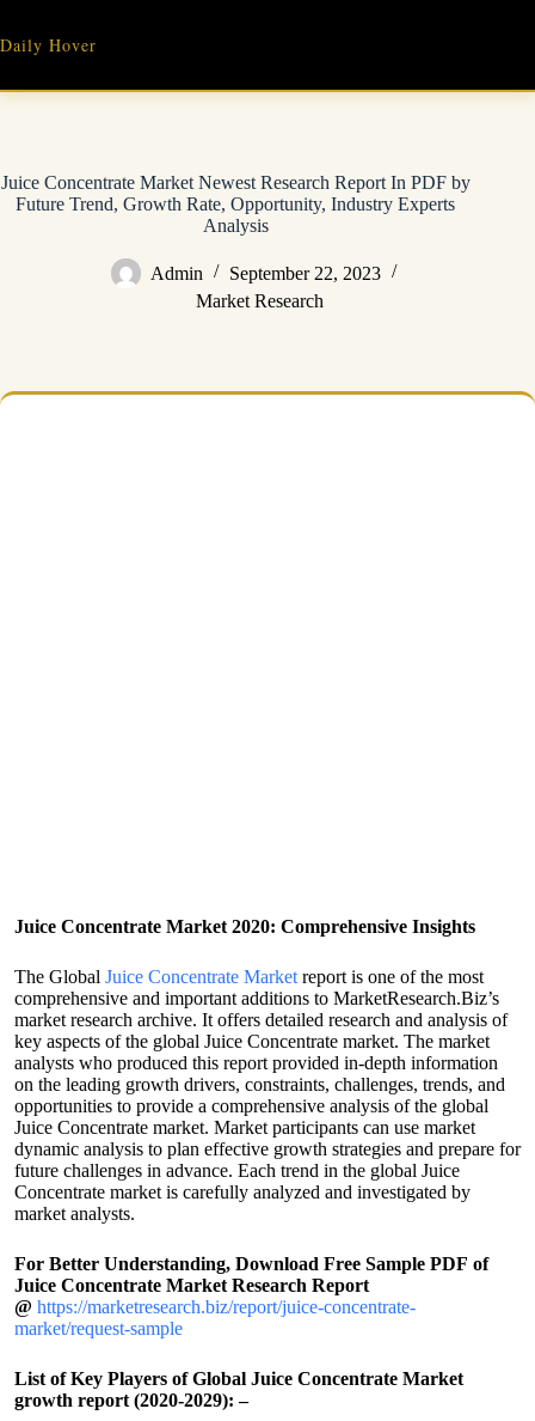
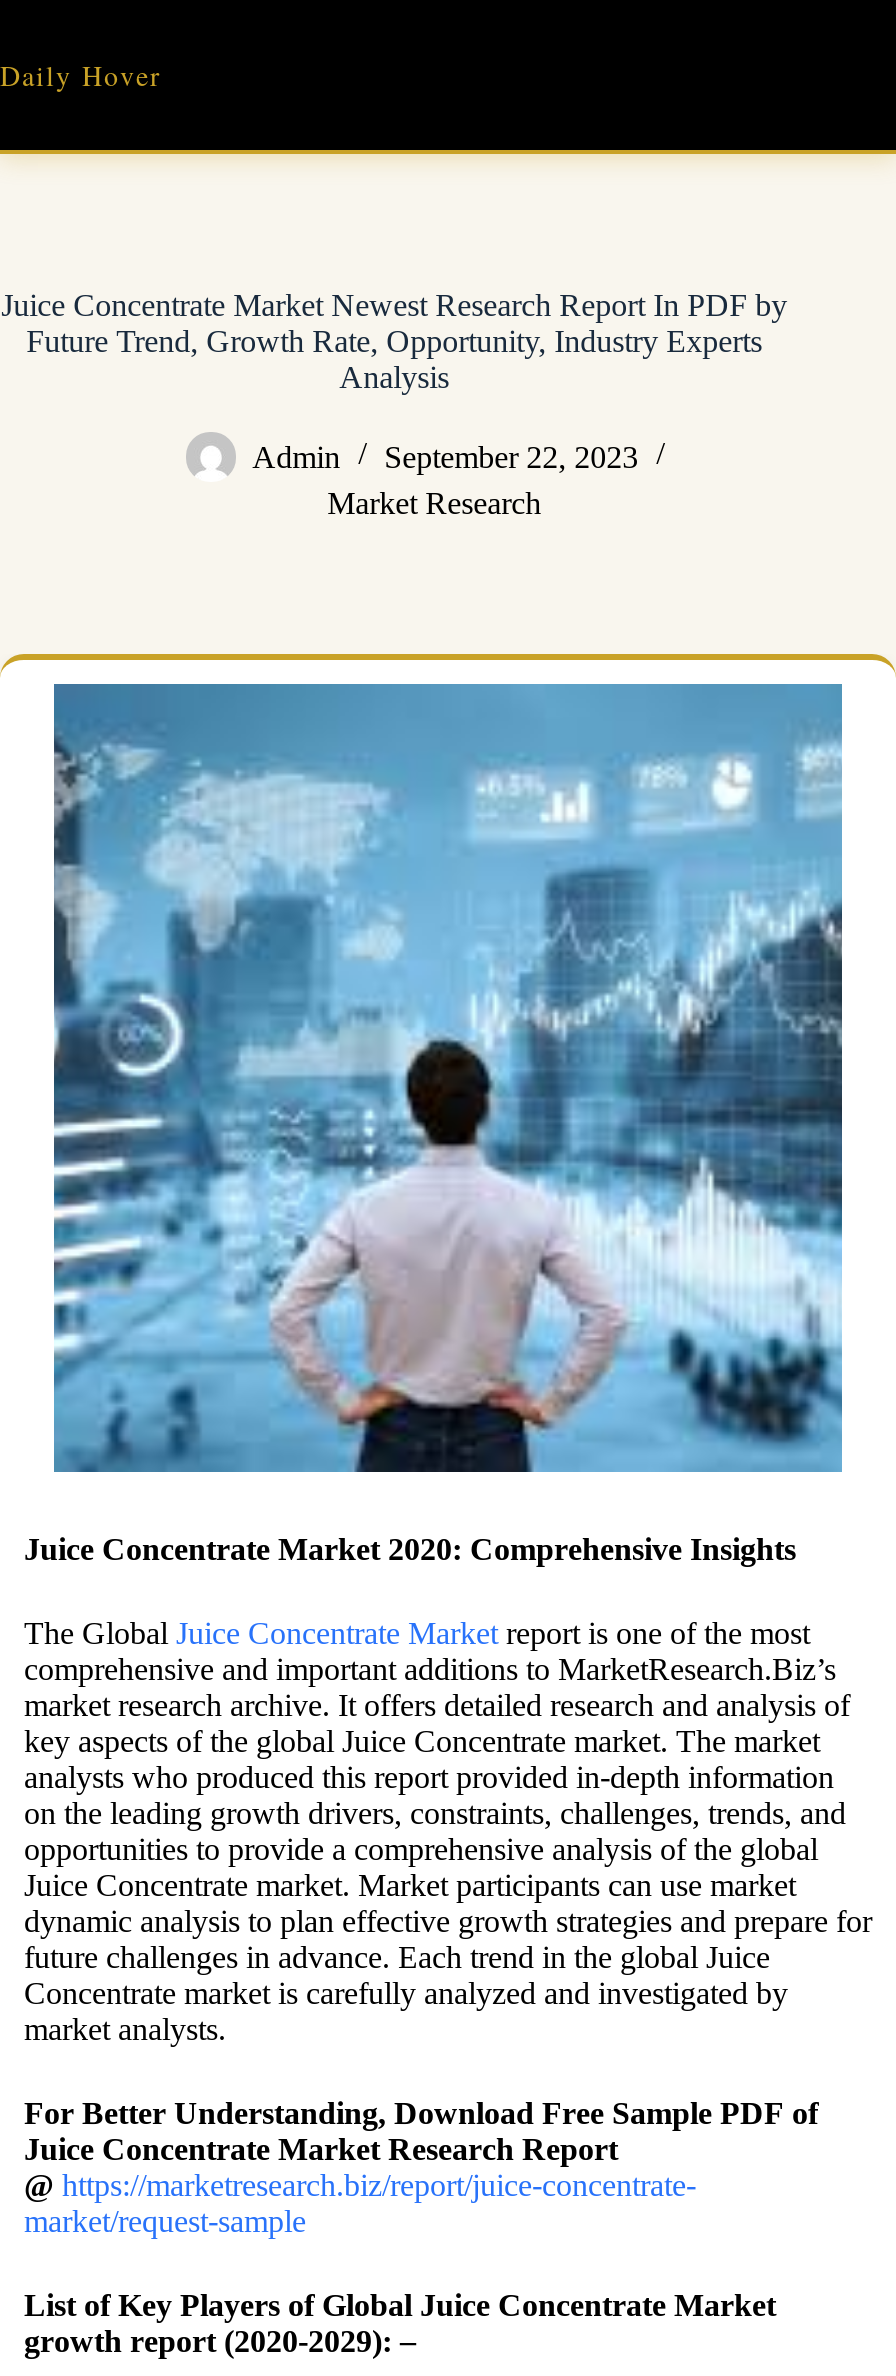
+ [image]
